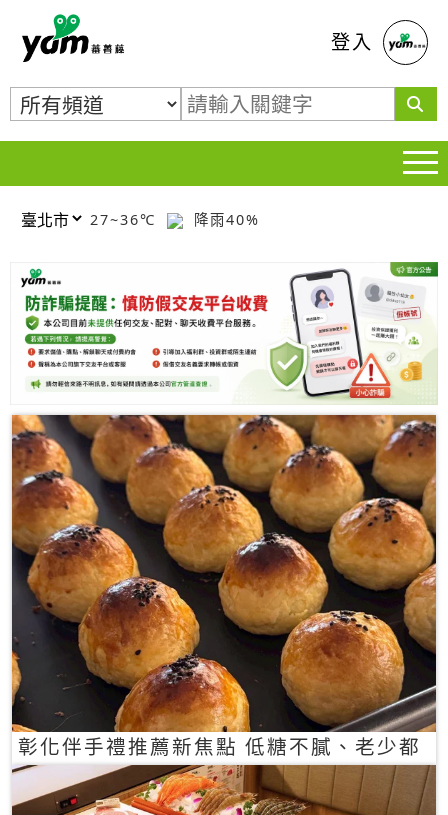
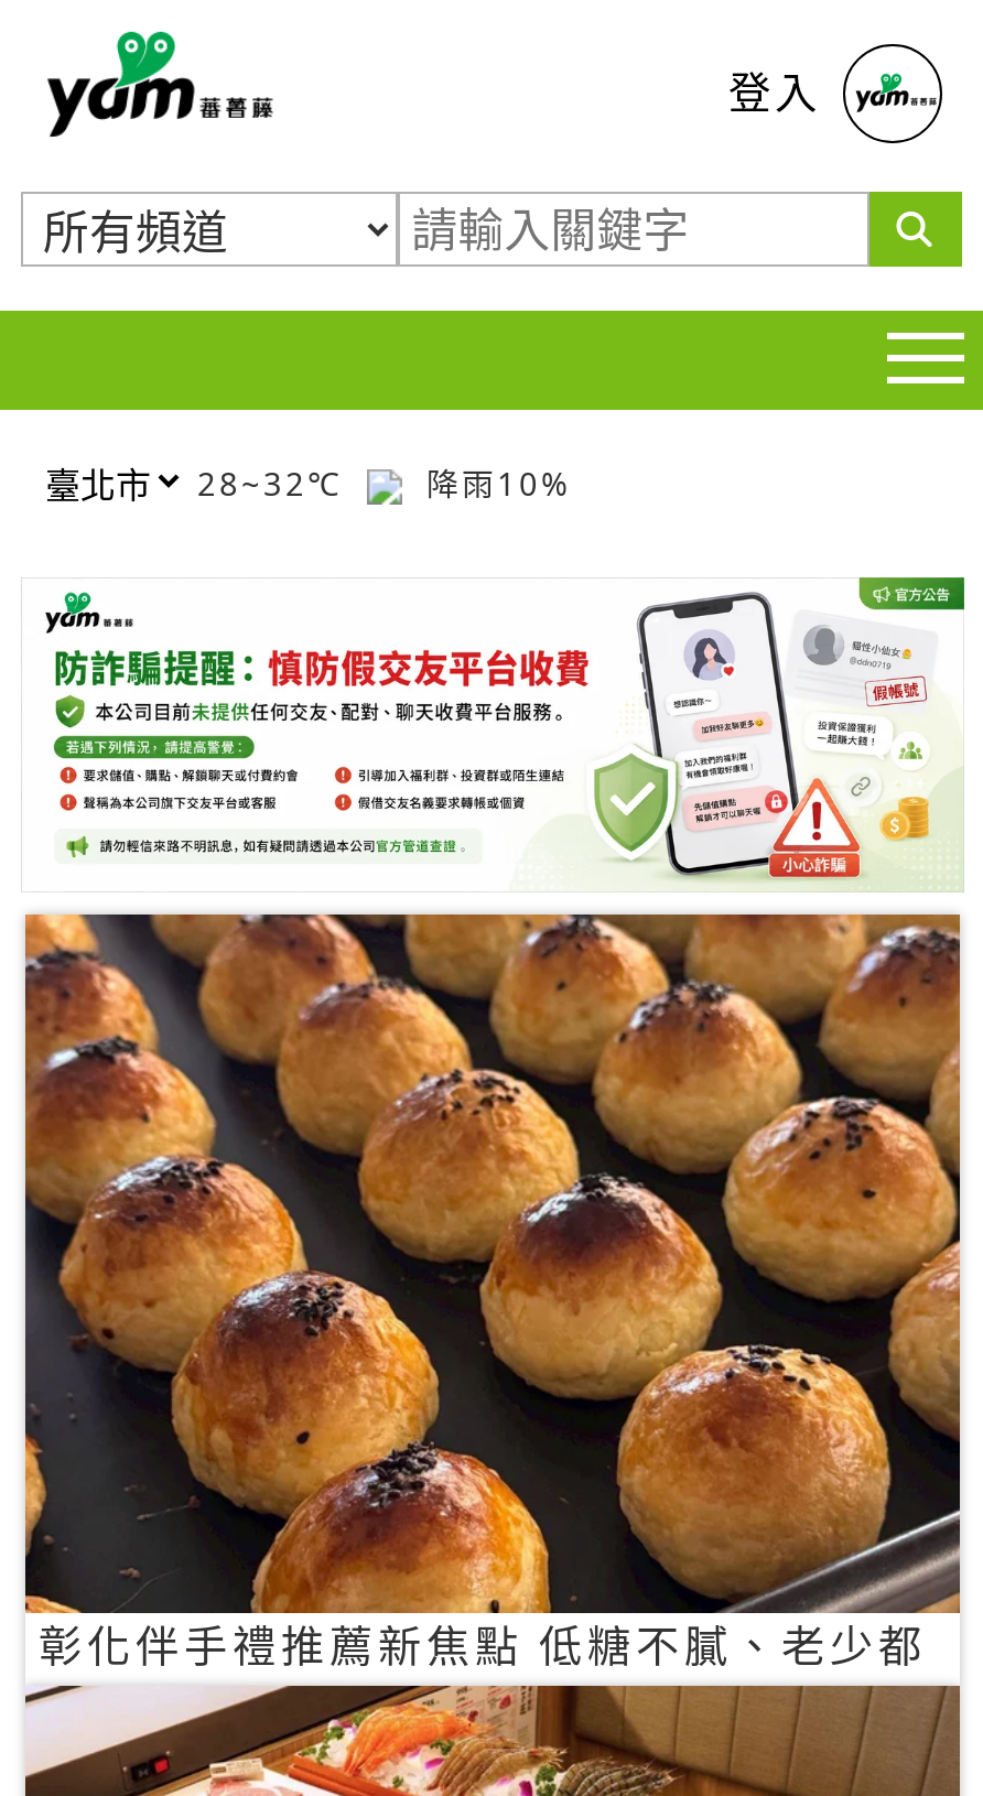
- 27~36℃
+ 28~32℃

- 降雨40%
+ 降雨10%
